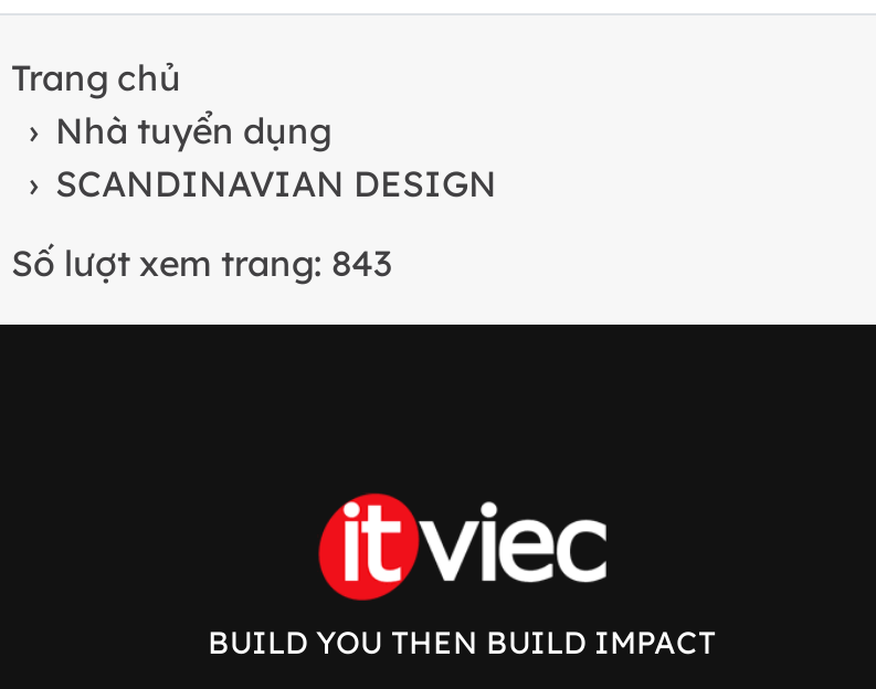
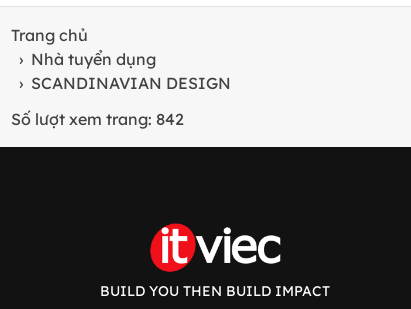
- Số lượt xem trang: 843
+ Số lượt xem trang: 842
